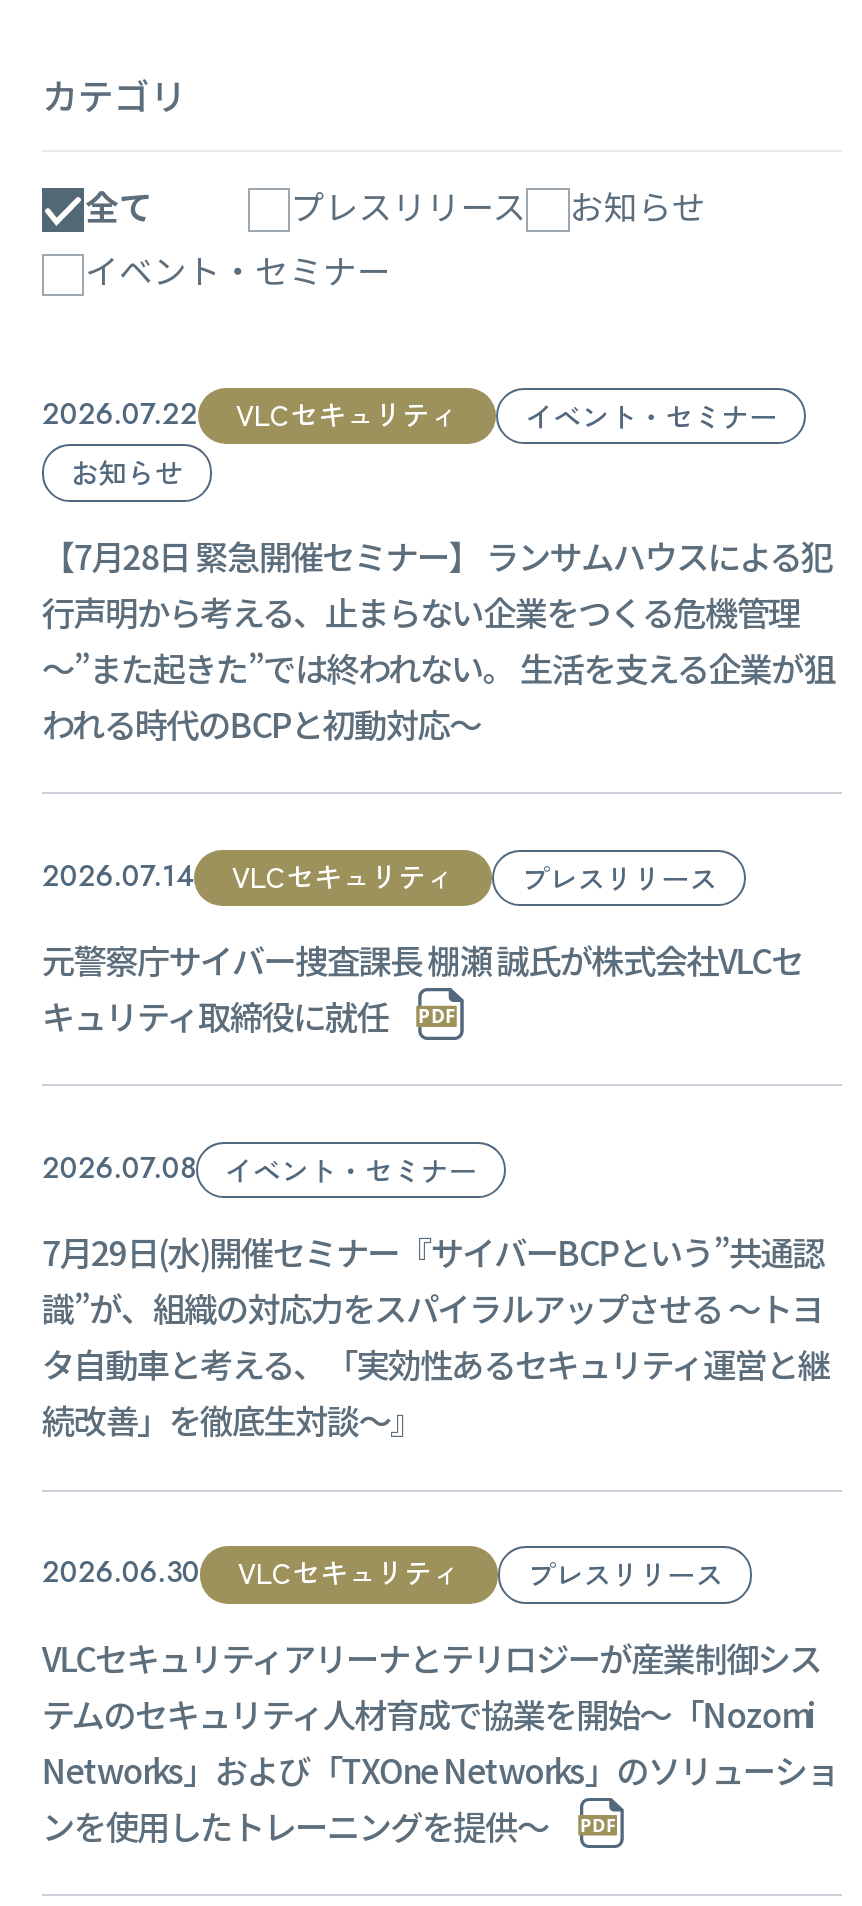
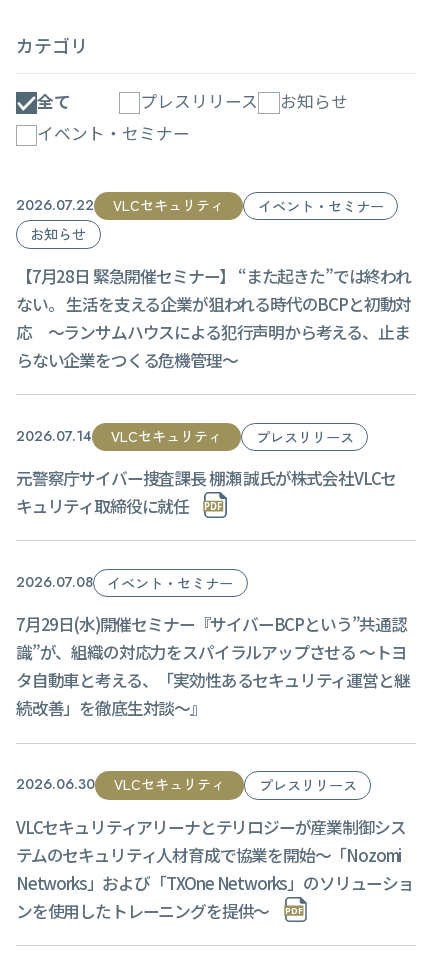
- 【7月28日 緊急開催セミナー】 ランサムハウスによる犯
- 行声明から考える、止まらない企業をつくる危機管理
- ～”また起きた”では終われない。 生活を支える企業が狙
- われる時代のBCPと初動対応～
+ 【7月28日 緊急開催セミナー】 “また起きた”では終われ
+ ない。 生活を支える企業が狙われる時代のBCPと初動対
+ 応 ～ランサムハウスによる犯行声明から考える、止ま
+ らない企業をつくる危機管理～
